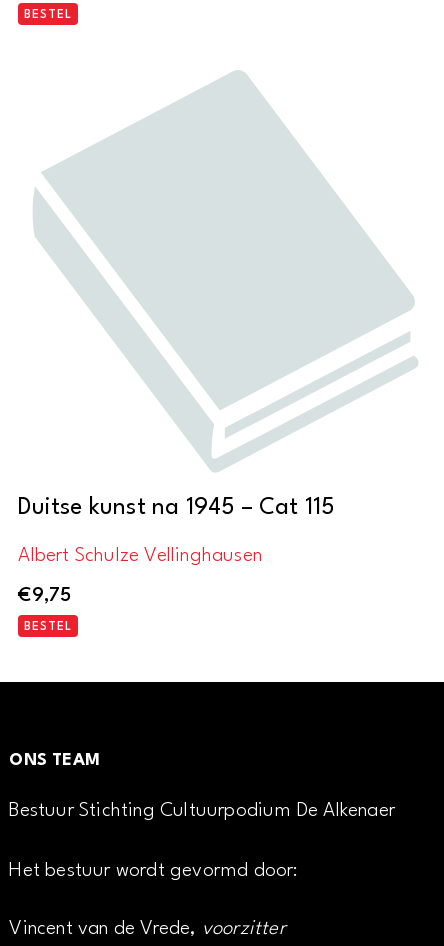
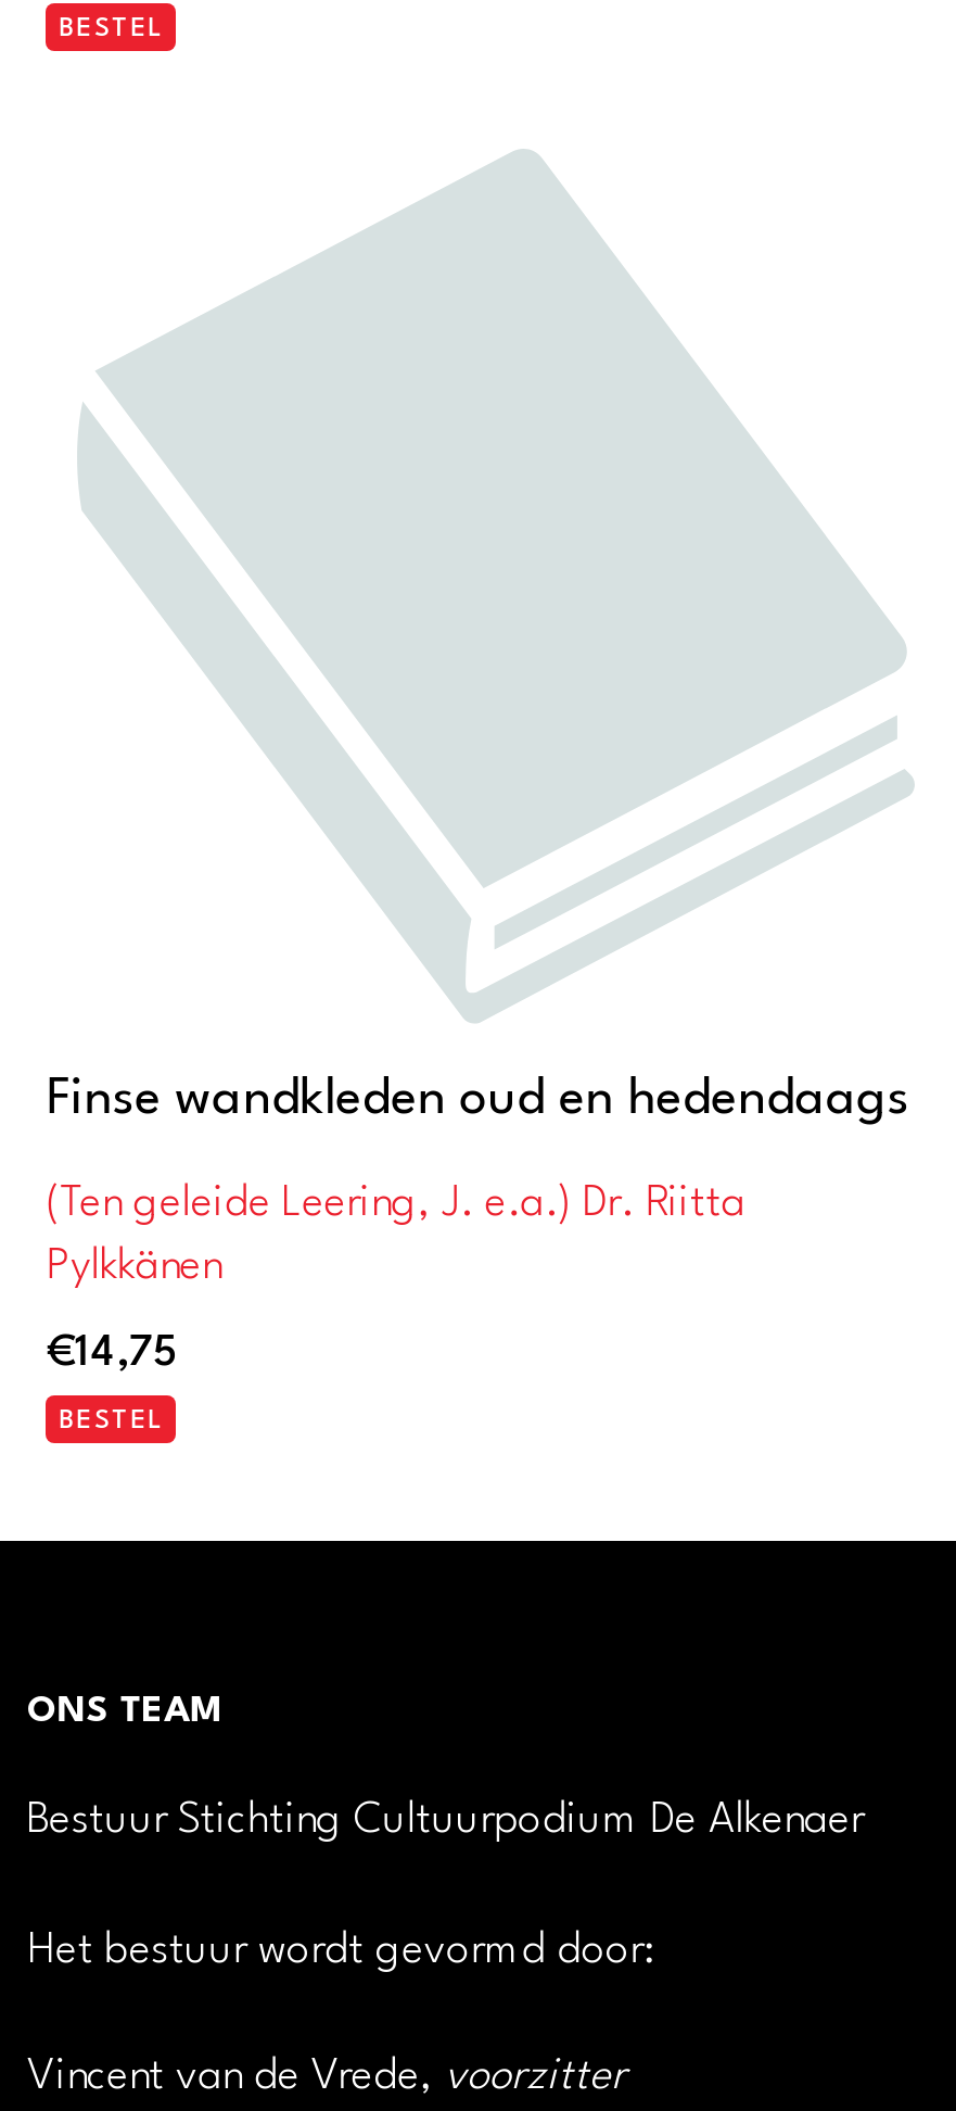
- Duitse kunst na 1945 – Cat 115
+ Finse wandkleden oud en hedendaags

- Albert Schulze Vellinghausen
+ (Ten geleide Leering, J. e.a.) Dr. Riitta
+ Pylkkänen

- €9,75
+ €14,75
